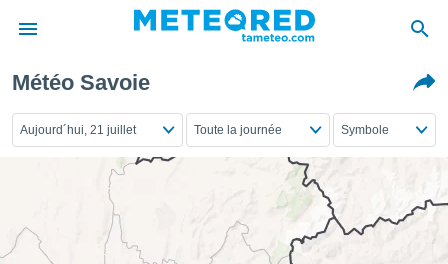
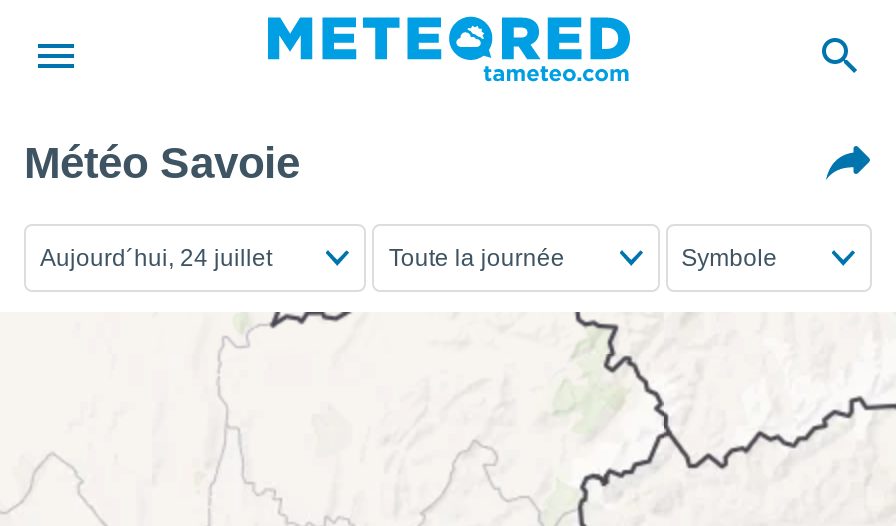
- Aujourd´hui, 21 juillet
+ Aujourd´hui, 24 juillet
